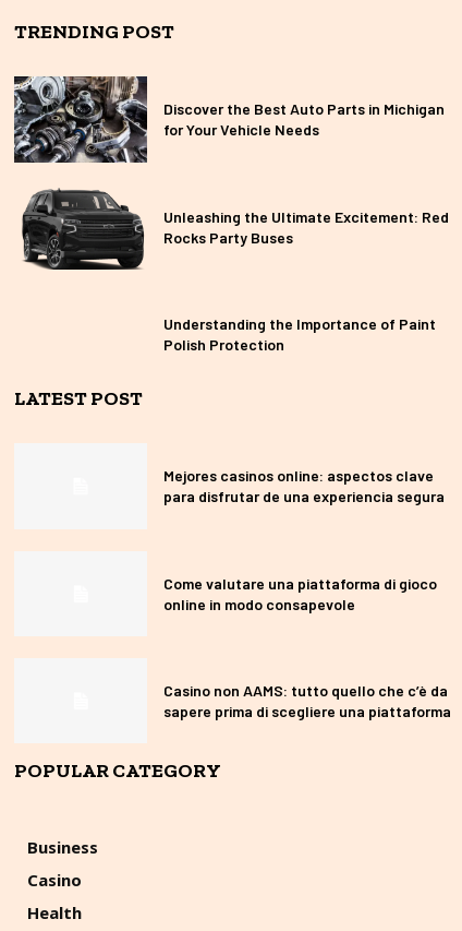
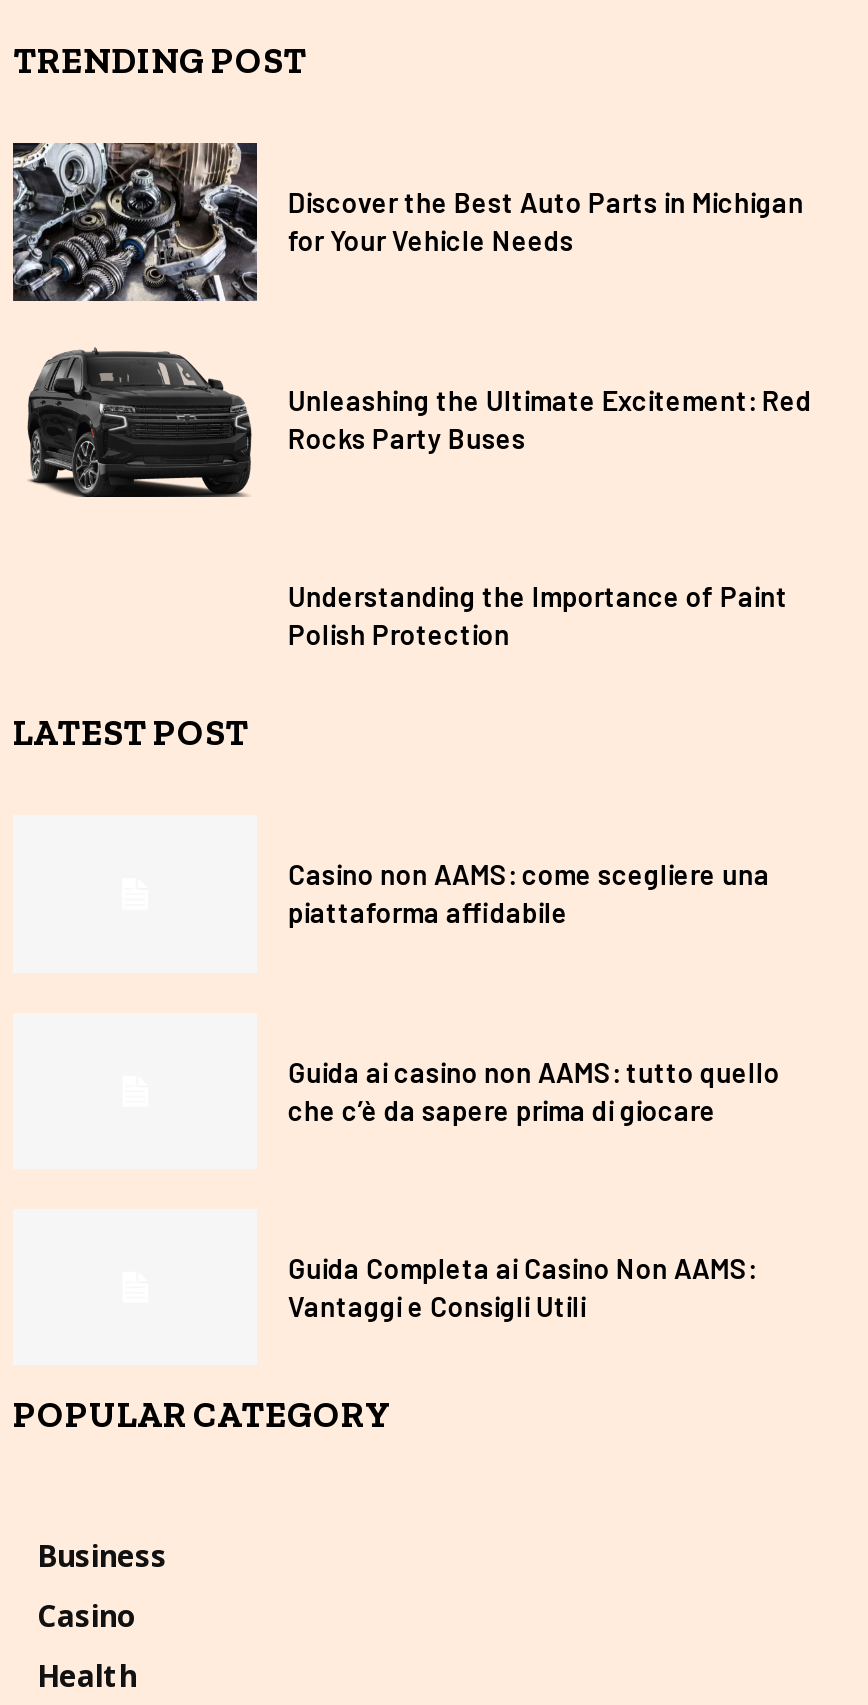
- Mejores casinos online: aspectos clave
- para disfrutar de una experiencia segura
+ Casino non AAMS: come scegliere una
+ piattaforma affidabile

- Come valutare una piattaforma di gioco
- online in modo consapevole
+ Guida ai casino non AAMS: tutto quello
+ che c’è da sapere prima di giocare

- Casino non AAMS: tutto quello che c’è da
- sapere prima di scegliere una piattaforma
+ Guida Completa ai Casino Non AAMS:
+ Vantaggi e Consigli Utili
